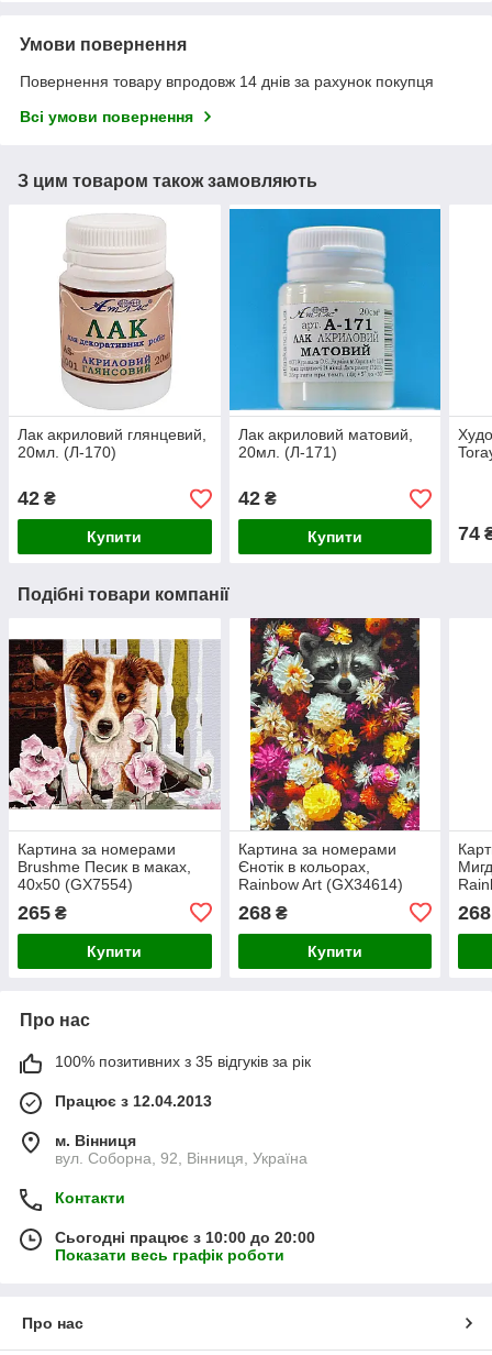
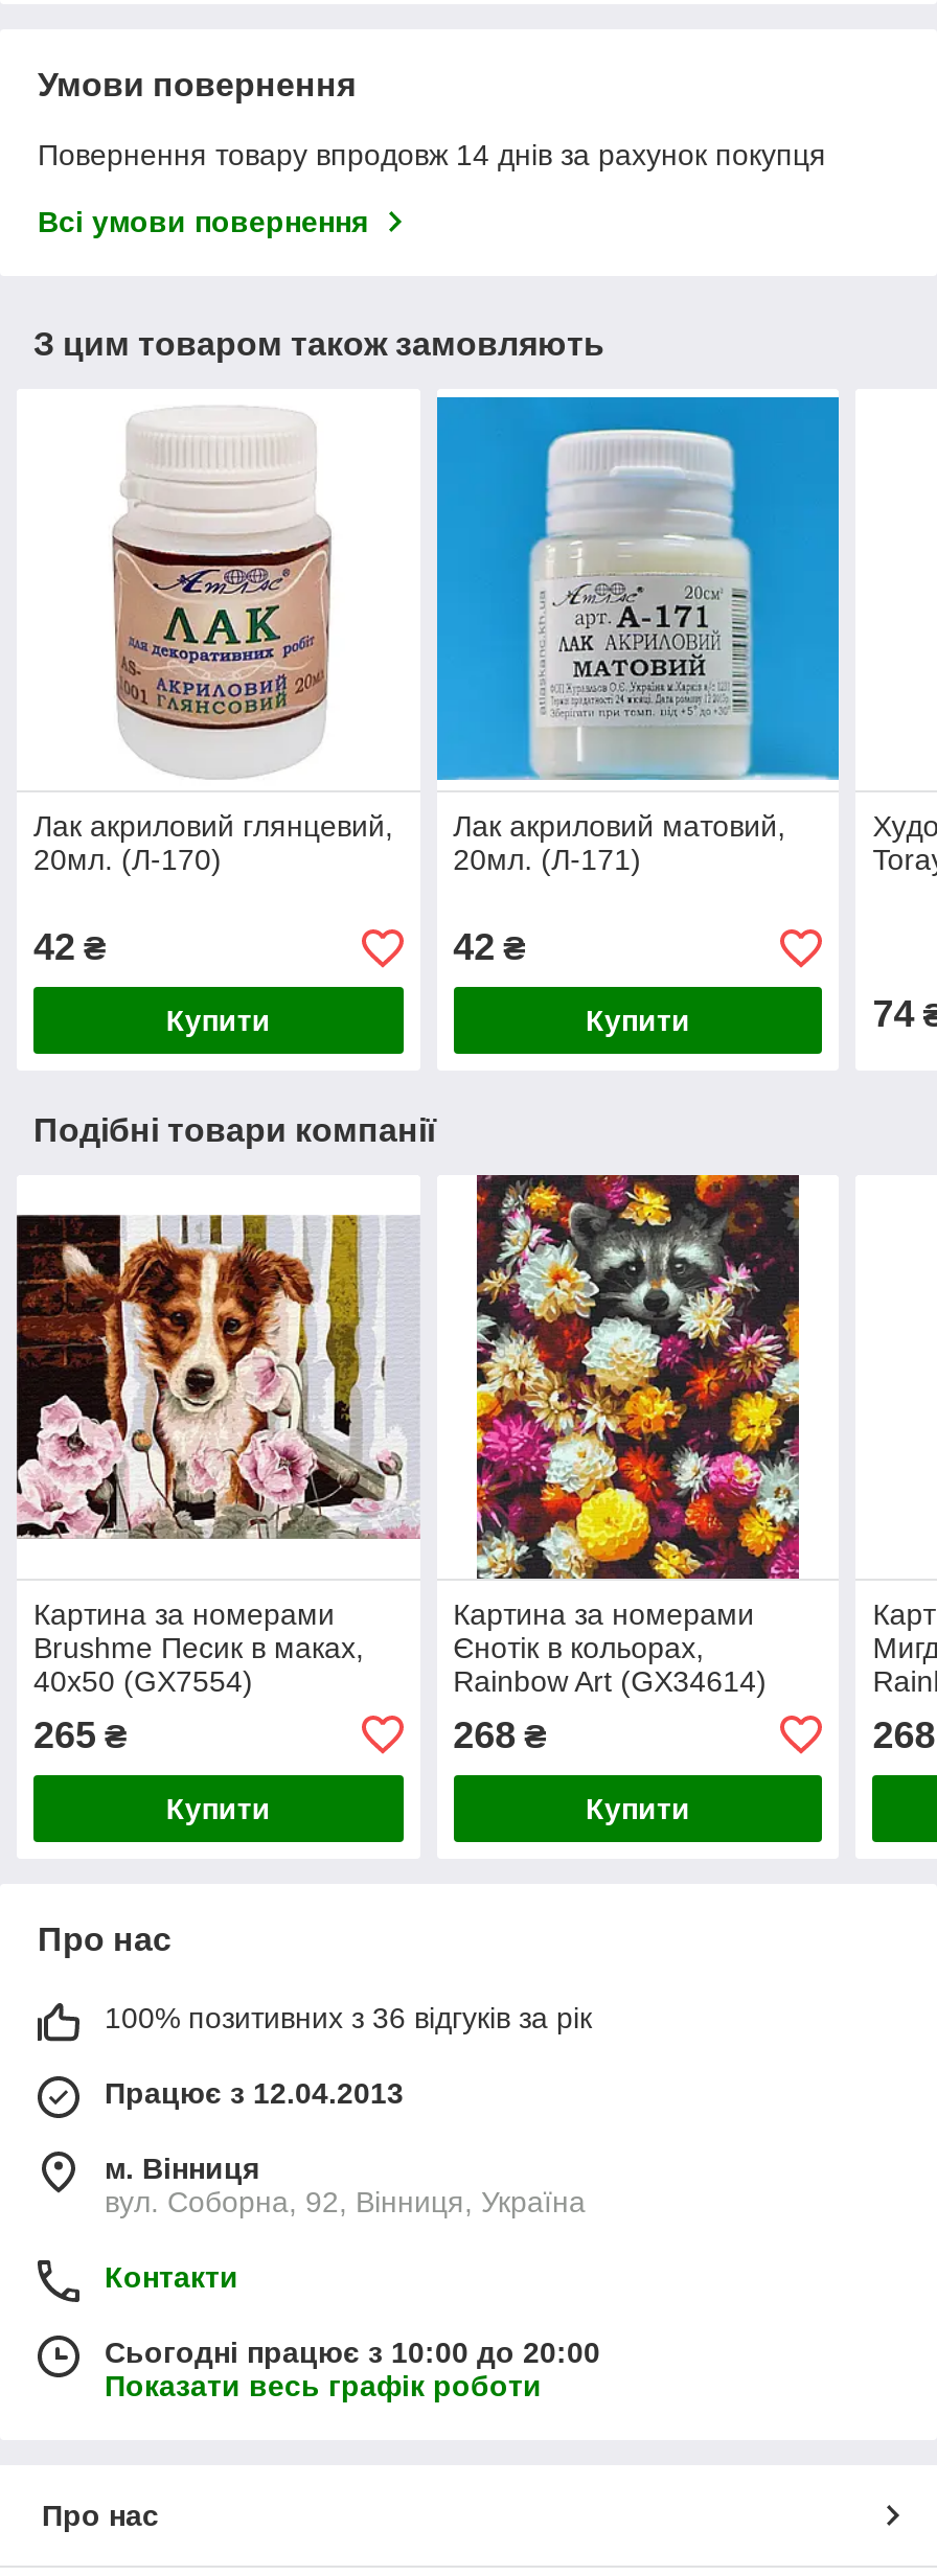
- 100% позитивних з 35 відгуків за рік
+ 100% позитивних з 36 відгуків за рік
